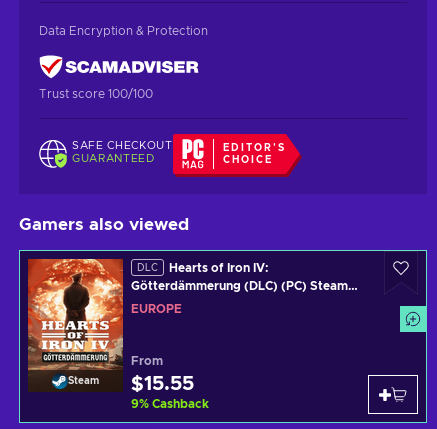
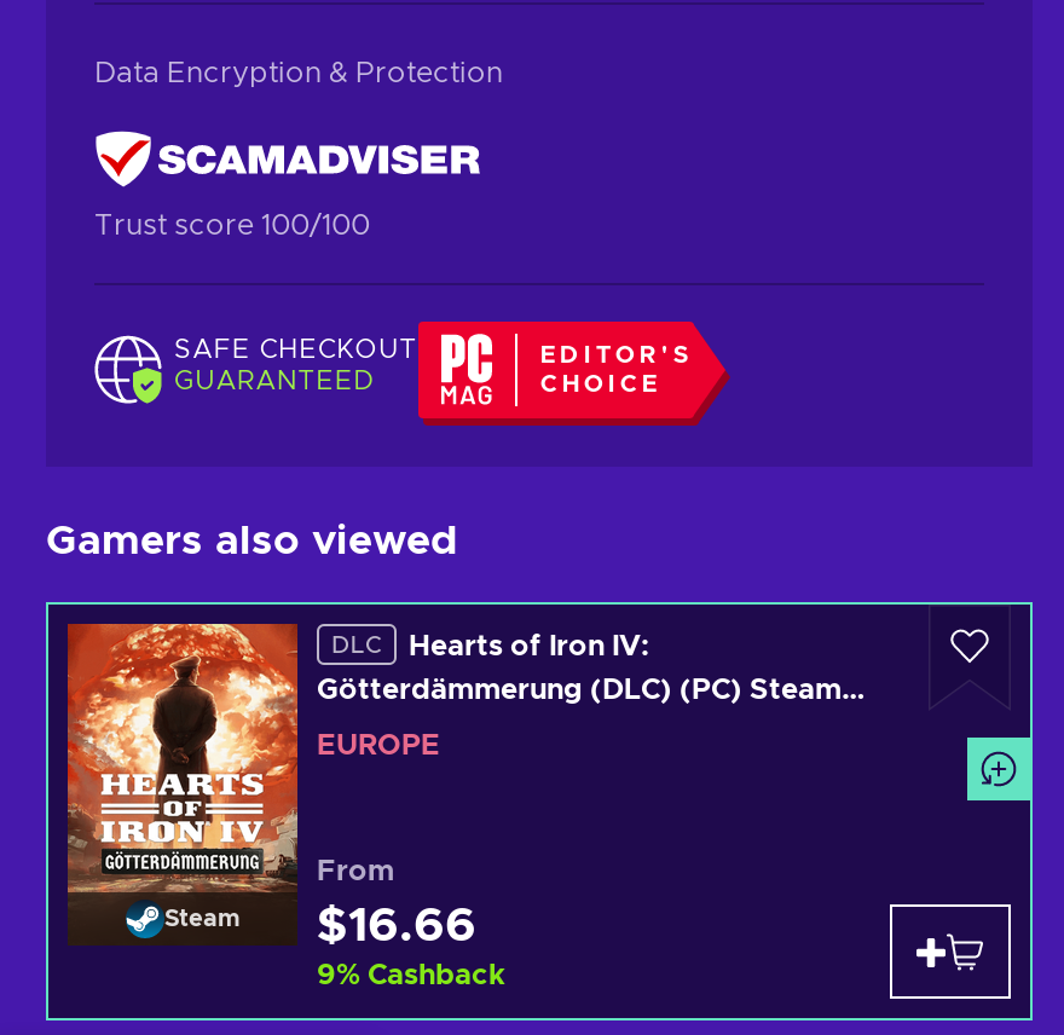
- $15.55
+ $16.66
